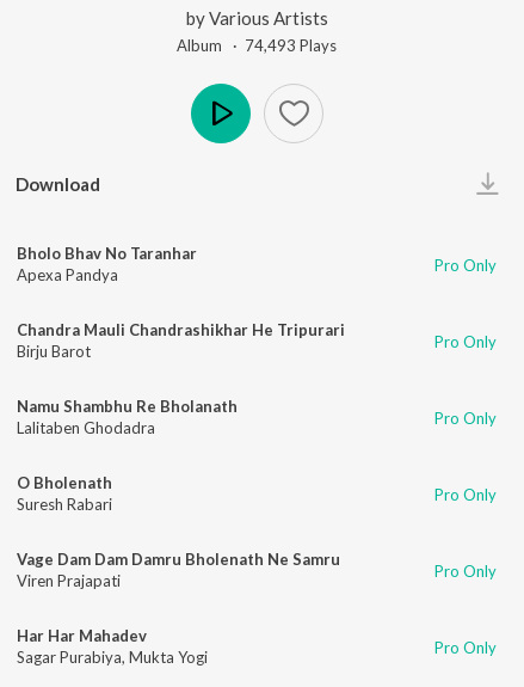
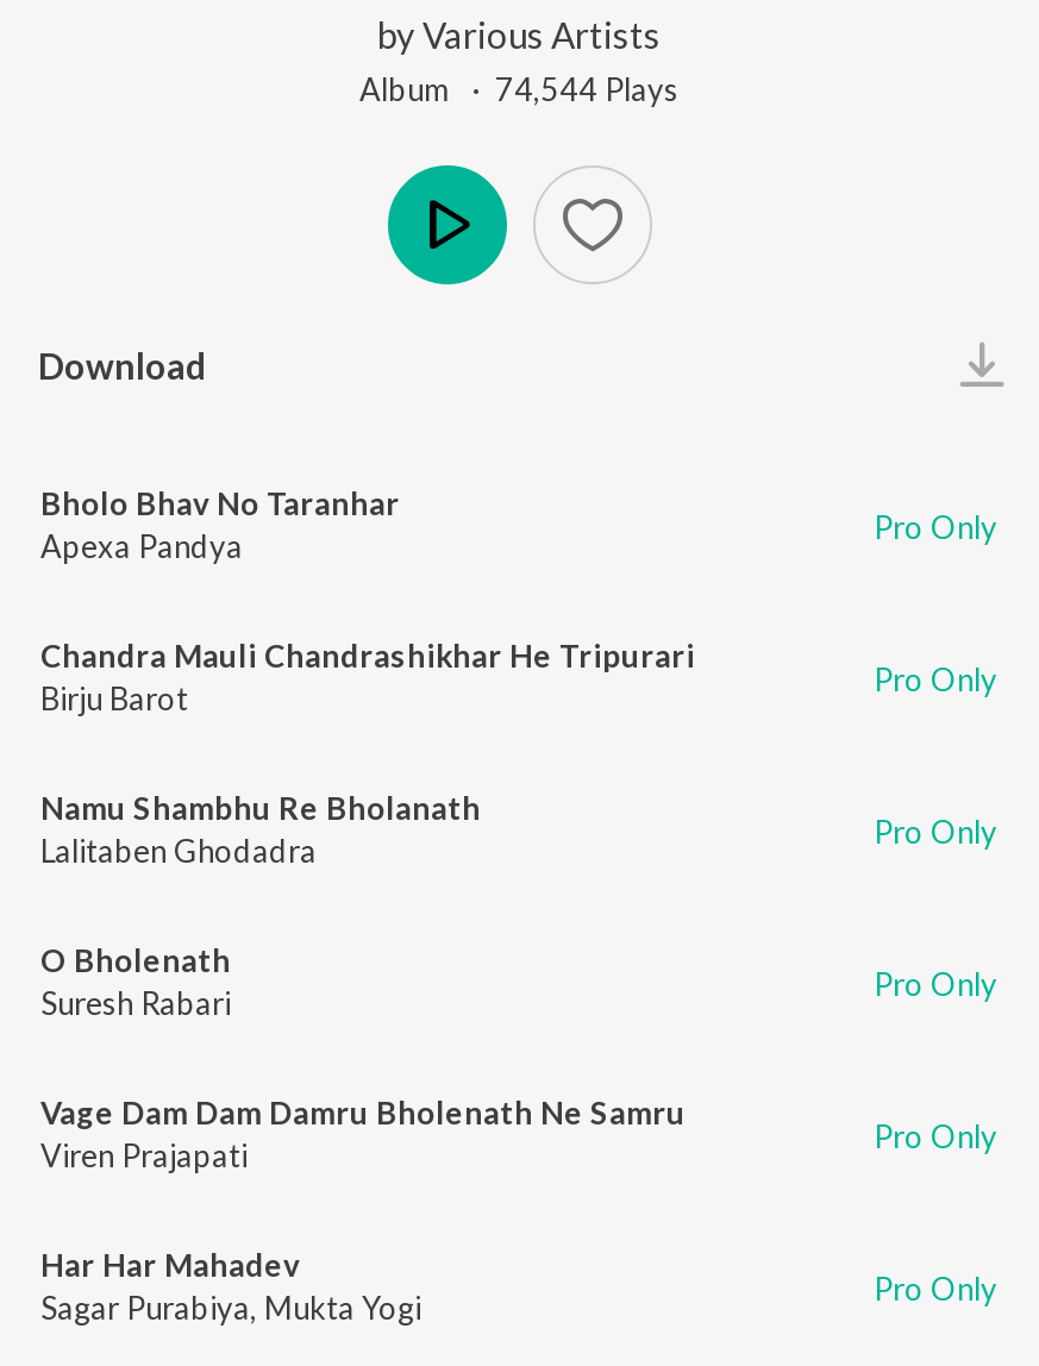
- Album · 74,493 Plays
+ Album · 74,544 Plays
